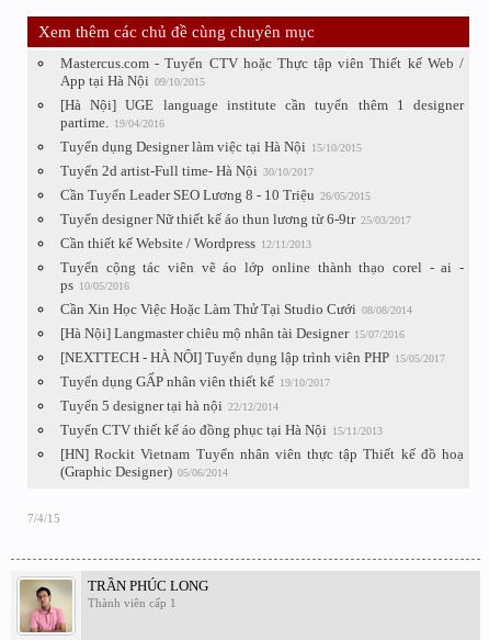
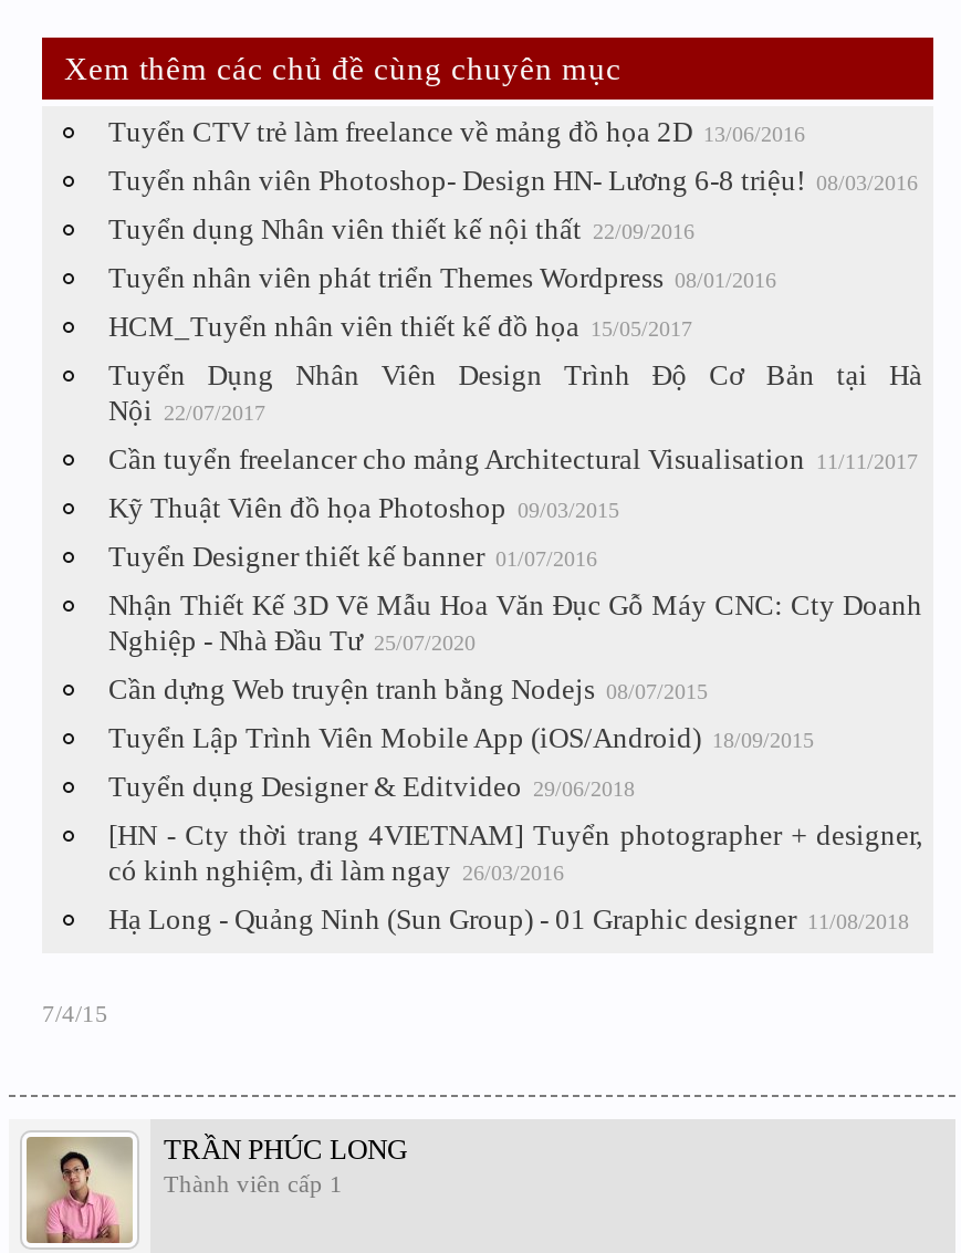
- Mastercus.com - Tuyển CTV hoặc Thực tập viên Thiết kế Web /
- App tại Hà Nội 09/10/2015
+ Tuyển CTV trẻ làm freelance về mảng đồ họa 2D 13/06/2016

- [Hà Nội] UGE language institute cần tuyển thêm 1 designer
- partime. 19/04/2016
+ Tuyển nhân viên Photoshop- Design HN- Lương 6-8 triệu! 08/03/2016

- Tuyển dụng Designer làm việc tại Hà Nội 15/10/2015
+ Tuyển dụng Nhân viên thiết kế nội thất 22/09/2016

- Tuyển 2d artist-Full time- Hà Nội 30/10/2017
+ Tuyển nhân viên phát triển Themes Wordpress 08/01/2016

- Cần Tuyển Leader SEO Lương 8 - 10 Triệu 26/05/2015
+ HCM_Tuyển nhân viên thiết kế đồ họa 15/05/2017

- Tuyển designer Nữ thiết kế áo thun lương từ 6-9tr 25/03/2017
+ Tuyển Dụng Nhân Viên Design Trình Độ Cơ Bản tại Hà
+ Nội 22/07/2017

- Cần thiết kế Website / Wordpress 12/11/2013
+ Cần tuyển freelancer cho mảng Architectural Visualisation 11/11/2017

- Tuyển cộng tác viên vẽ áo lớp online thành thạo corel - ai -
- ps 10/05/2016
+ Kỹ Thuật Viên đồ họa Photoshop 09/03/2015

- Cần Xin Học Việc Hoặc Làm Thử Tại Studio Cưới 08/08/2014
+ Tuyển Designer thiết kế banner 01/07/2016

- [Hà Nội] Langmaster chiêu mộ nhân tài Designer 15/07/2016
+ Nhận Thiết Kế 3D Vẽ Mẫu Hoa Văn Đục Gỗ Máy CNC: Cty Doanh
+ Nghiệp - Nhà Đầu Tư 25/07/2020

- [NEXTTECH - HÀ NỘI] Tuyển dụng lập trình viên PHP 15/05/2017
+ Cần dựng Web truyện tranh bằng Nodejs 08/07/2015

- Tuyển dụng GẤP nhân viên thiết kế 19/10/2017
+ Tuyển Lập Trình Viên Mobile App (iOS/Android) 18/09/2015

- Tuyển 5 designer tại hà nội 22/12/2014
+ Tuyển dụng Designer & Editvideo 29/06/2018

- Tuyển CTV thiết kế áo đồng phục tại Hà Nội 15/11/2013
+ [HN - Cty thời trang 4VIETNAM] Tuyển photographer + designer,
+ có kinh nghiệm, đi làm ngay 26/03/2016

- [HN] Rockit Vietnam Tuyển nhân viên thực tập Thiết kế đồ hoạ
- (Graphic Designer) 05/06/2014
+ Hạ Long - Quảng Ninh (Sun Group) - 01 Graphic designer 11/08/2018
